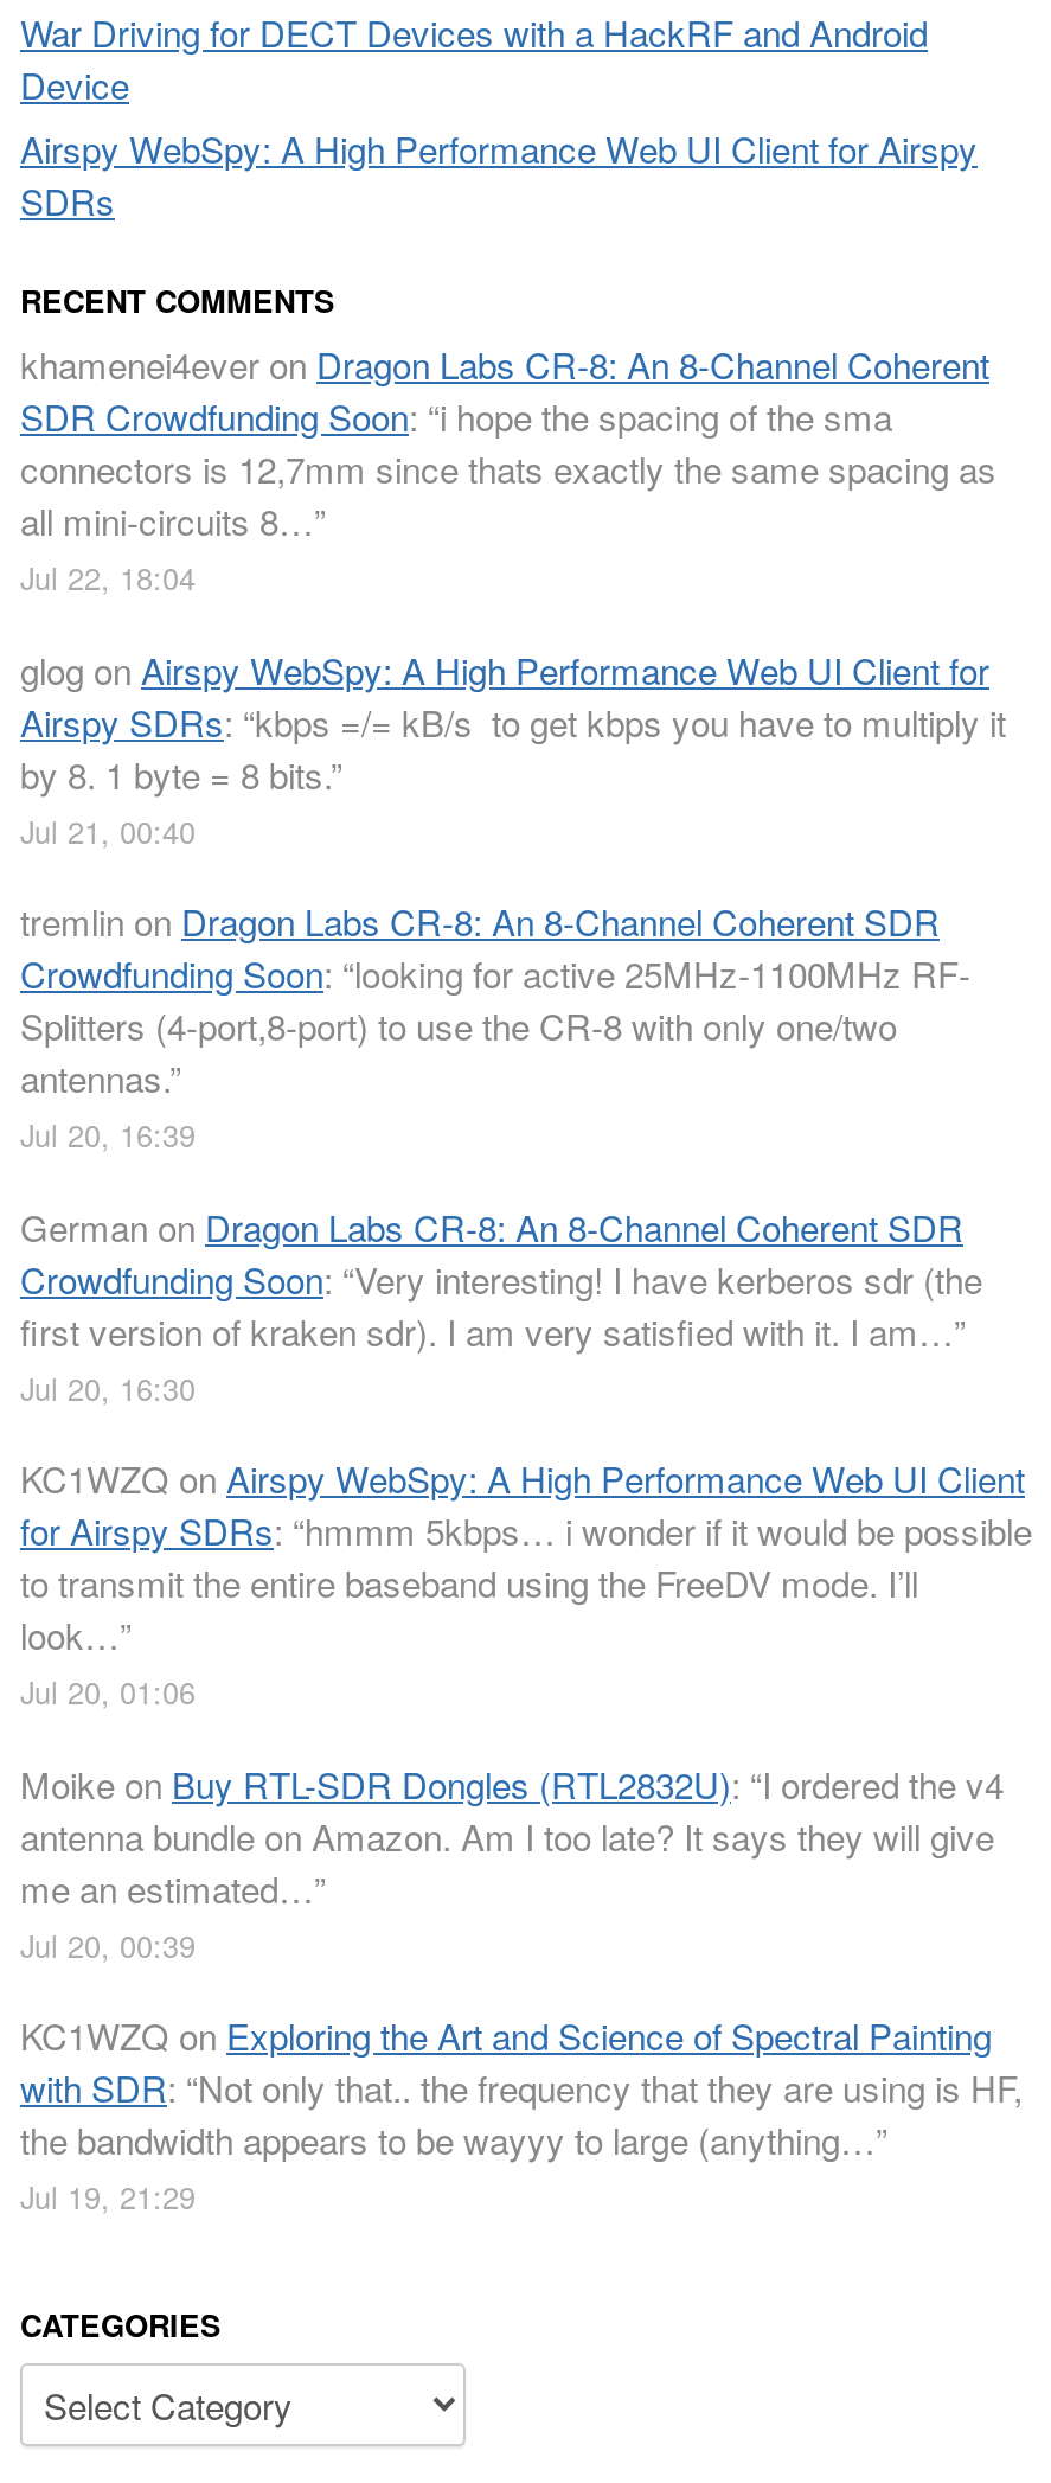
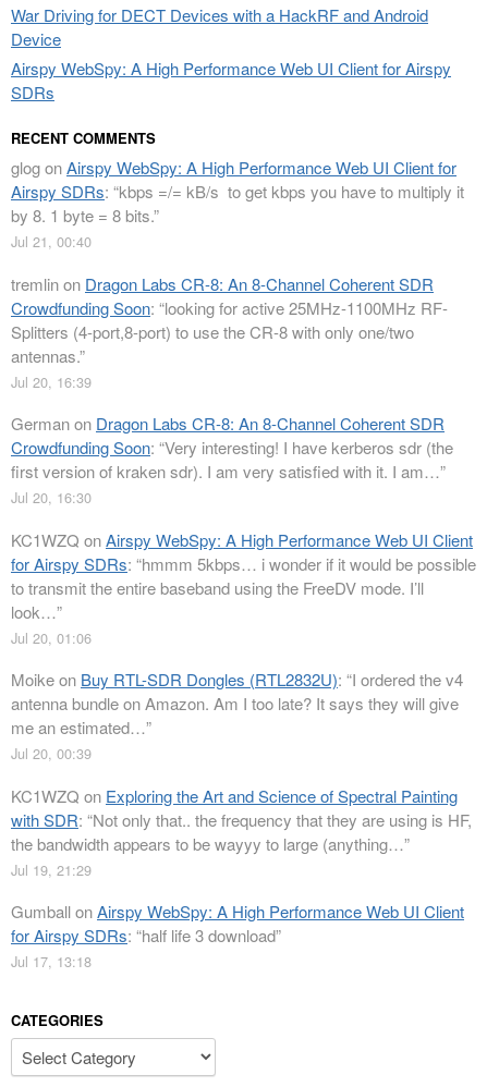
- khamenei4ever on Dragon Labs CR-8: An 8-Channel Coherent
- SDR Crowdfunding Soon: “i hope the spacing of the sma
- connectors is 12,7mm since thats exactly the same spacing as
- all mini-circuits 8…”
- Jul 22, 18:04

moved up: glog on Airspy WebSpy: A High Performance Web UI Client for | Airspy SDRs: “kbps =/= kB/s to get kbps you have to multiply it | by 8. 1 byte = 8 bits.” | ... | the bandwidth appears to be wayyy to large (anything…” | Jul 19, 21:29

+ Gumball on Airspy WebSpy: A High Performance Web UI Client
+ for Airspy SDRs: “half life 3 download”
+ Jul 17, 13:18
